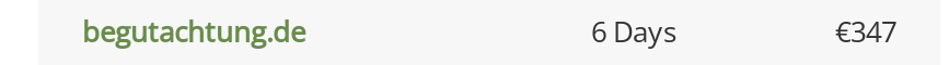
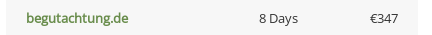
- 6 Days
+ 8 Days
